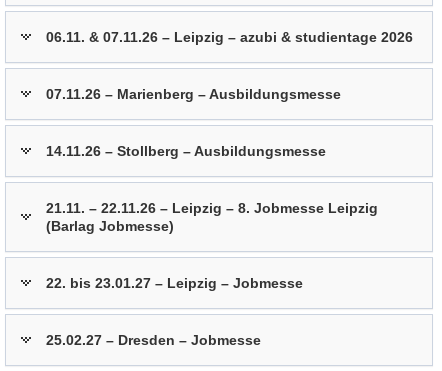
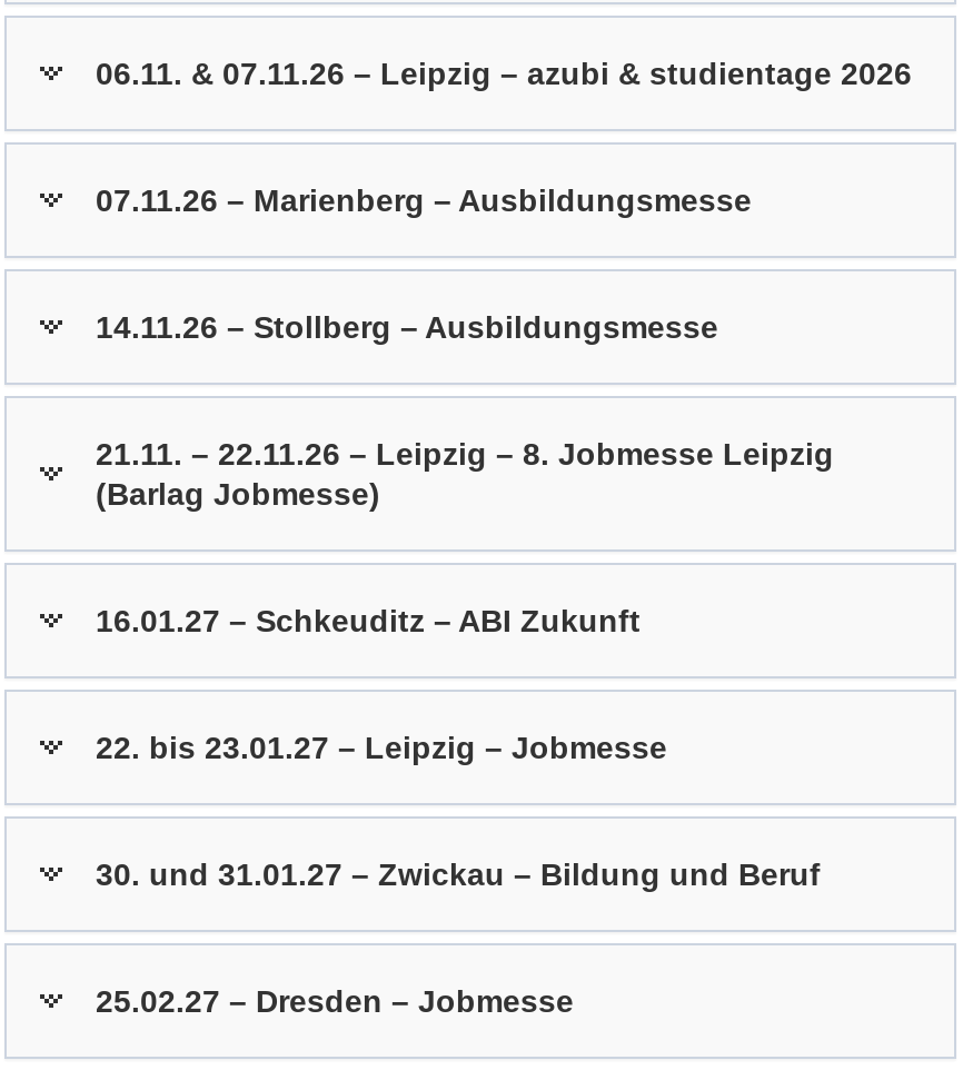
+ 16.01.27 – Schkeuditz – ABI Zukunft

+ 30. und 31.01.27 – Zwickau – Bildung und Beruf
